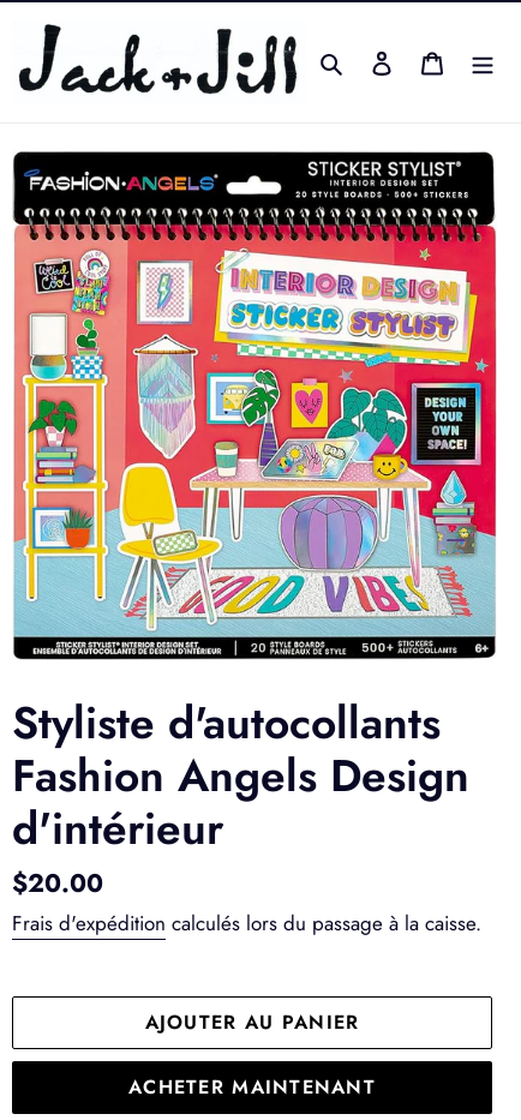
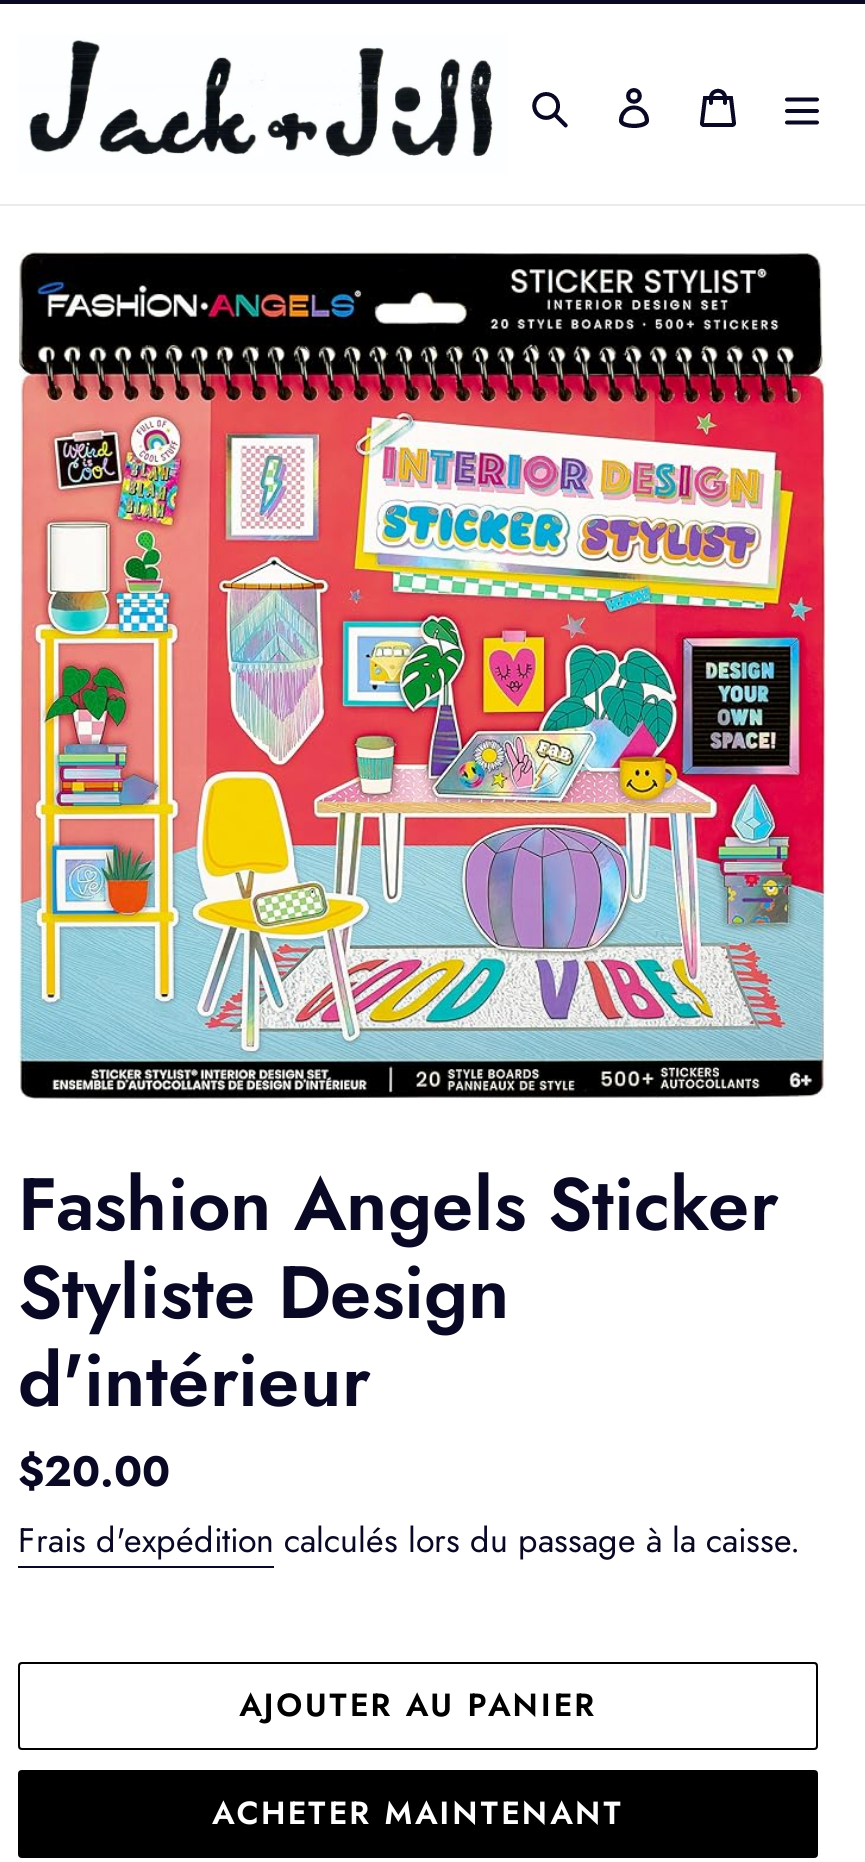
- Styliste d'autocollants
- Fashion Angels Design
+ Fashion Angels Sticker
+ Styliste Design
